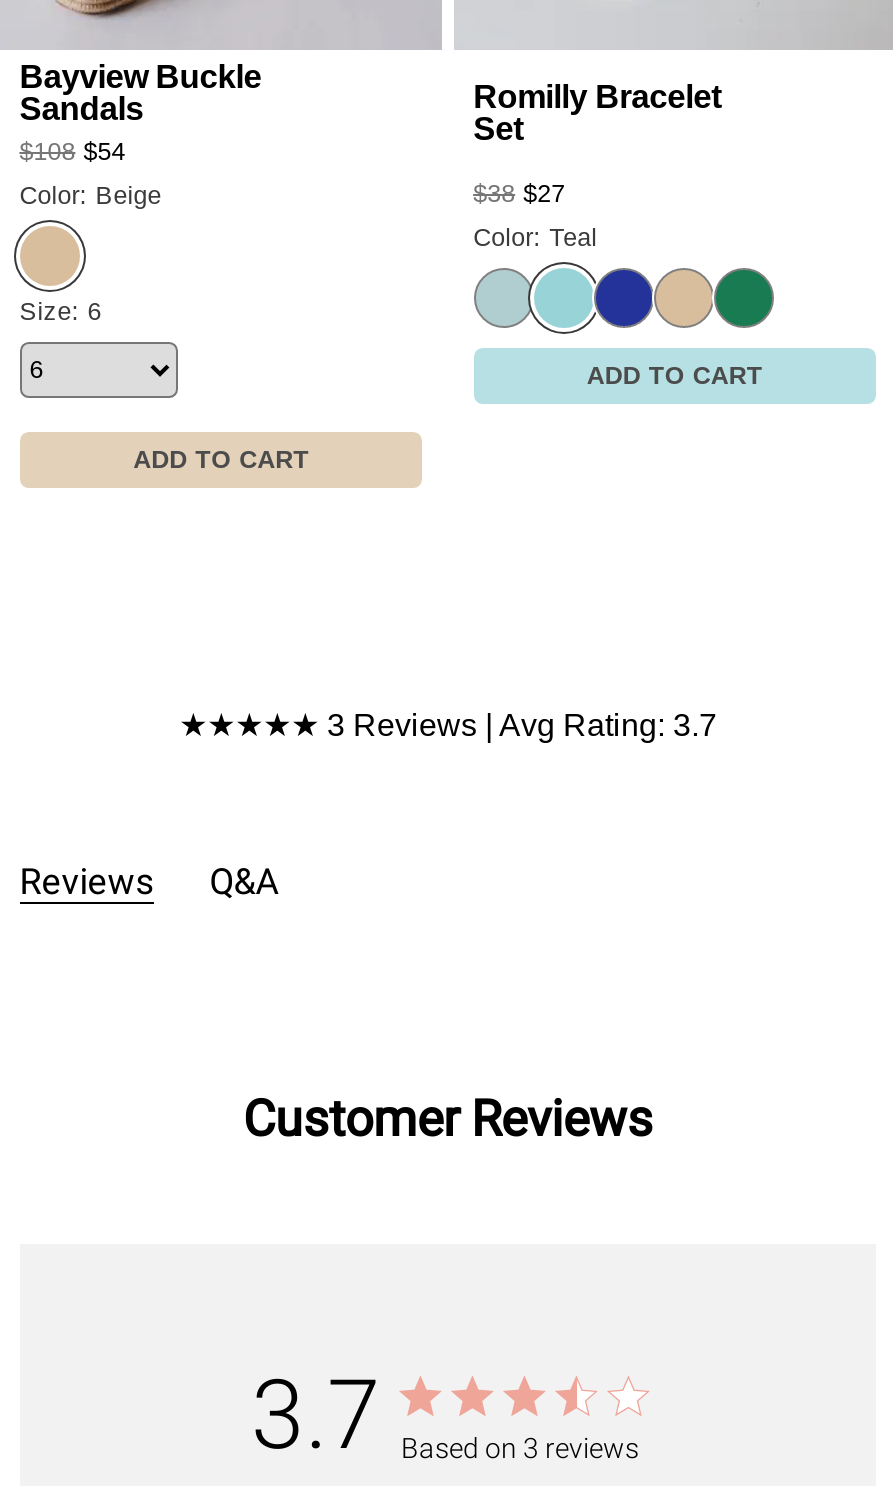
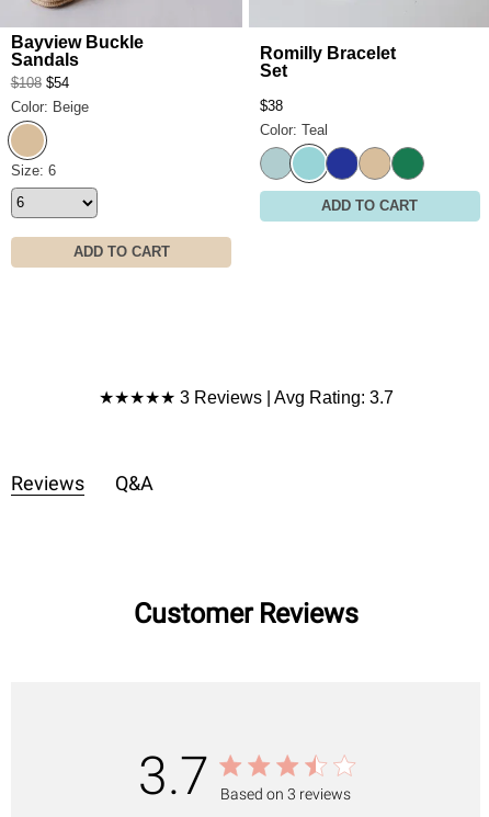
- $38 $27
+ $38
